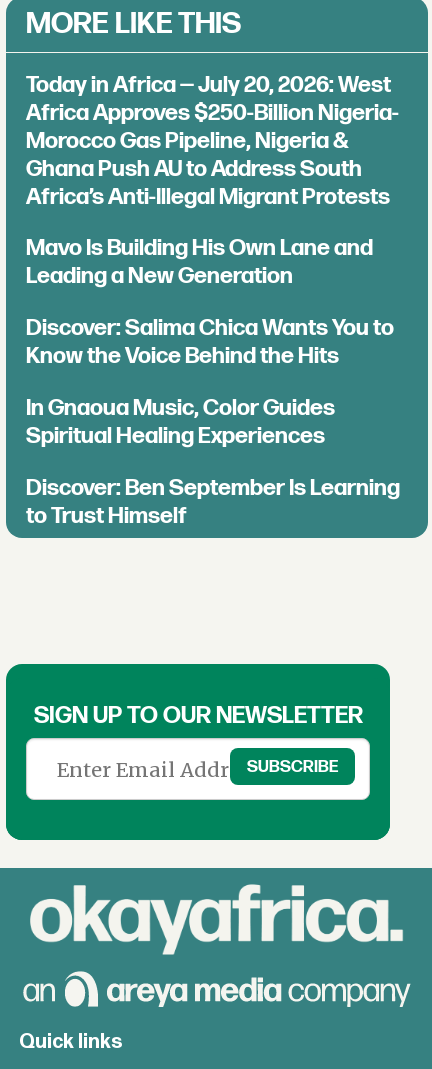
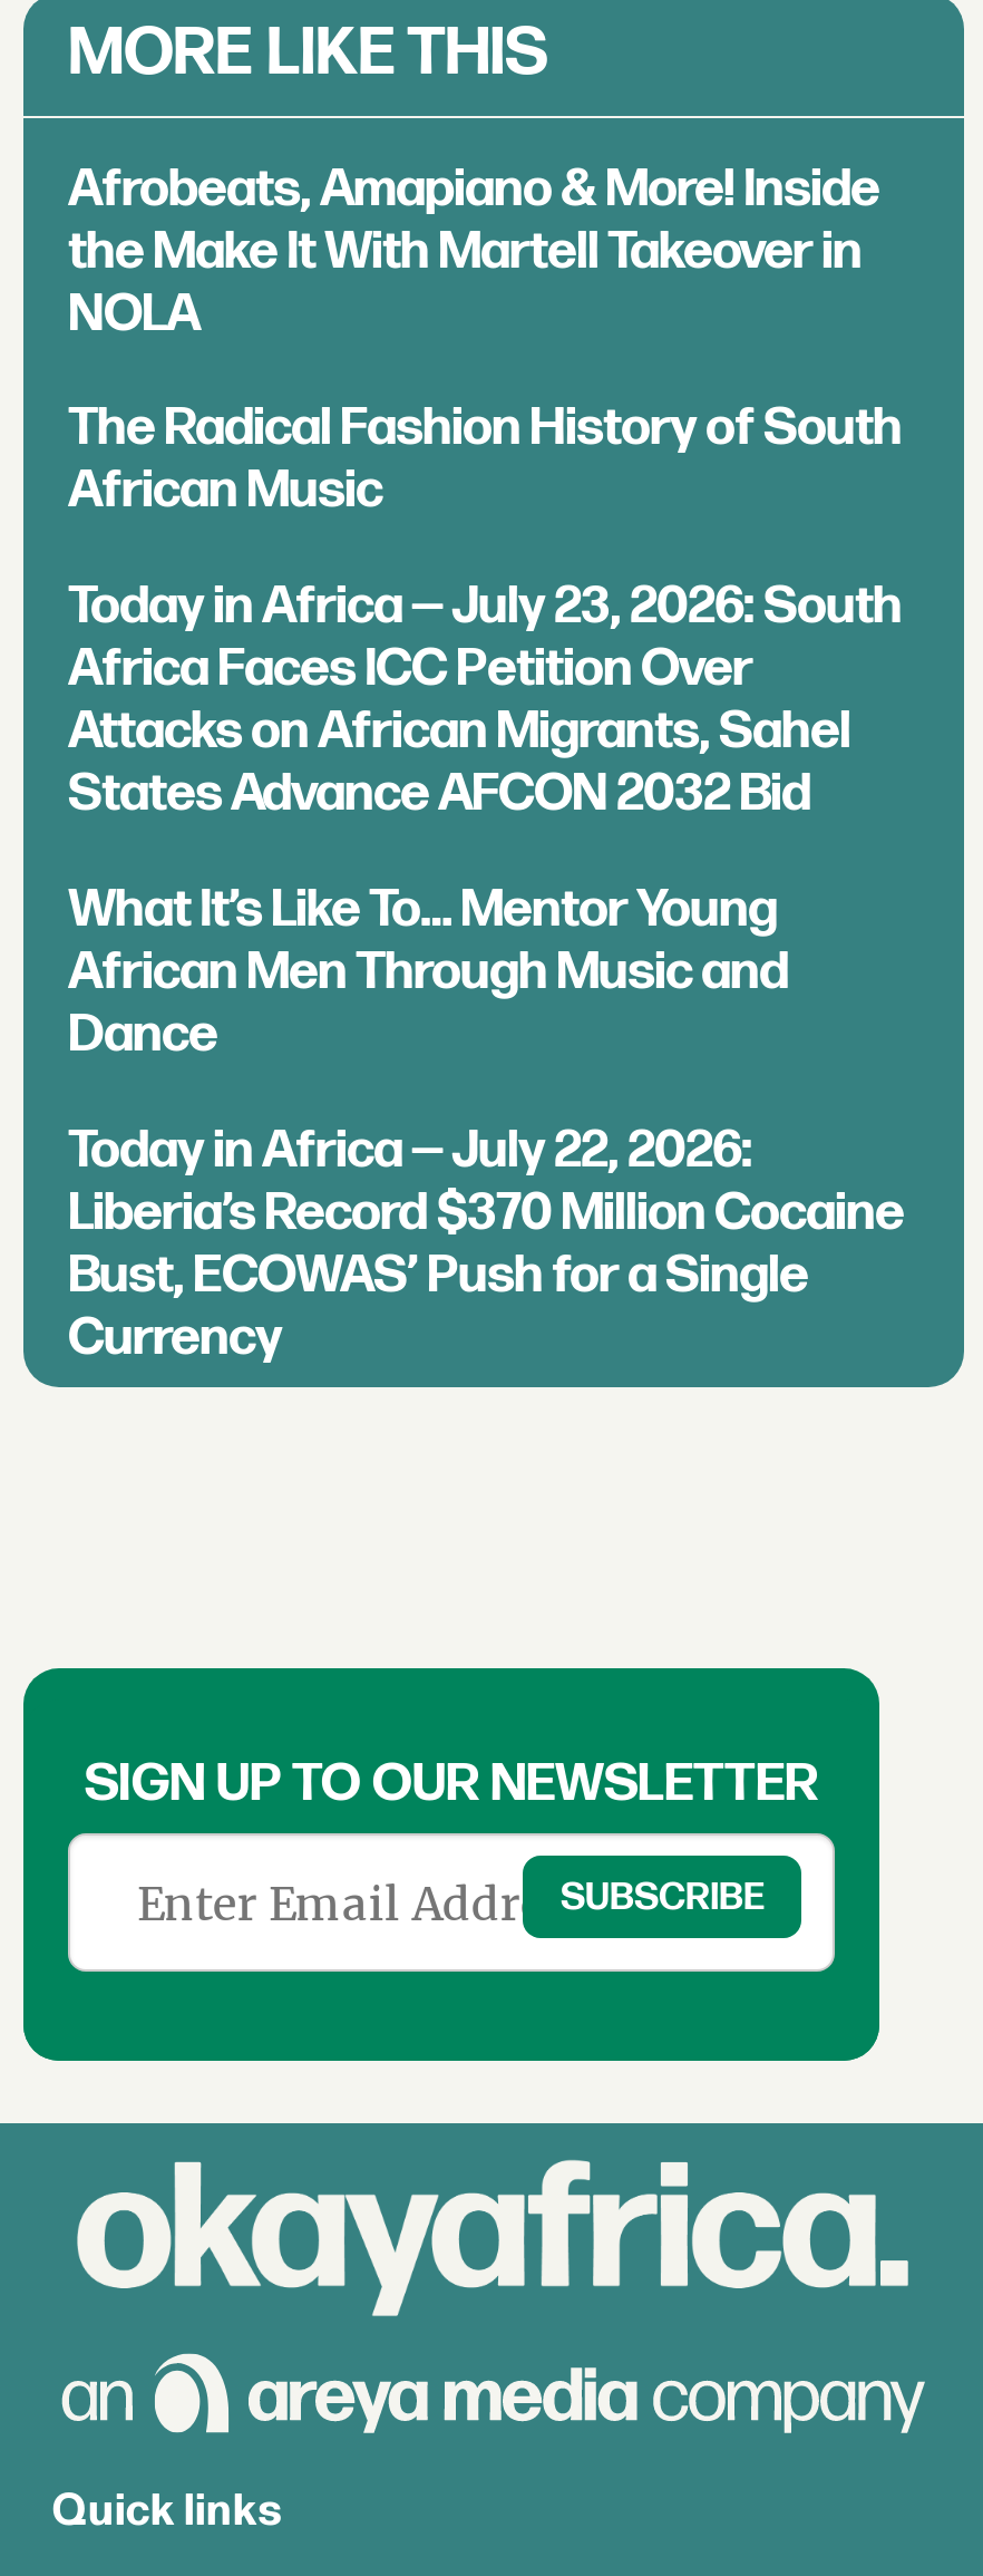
- Today in Africa — July 20, 2026: West
- Africa Approves $250-Billion Nigeria-
- Morocco Gas Pipeline, Nigeria &
- Ghana Push AU to Address South
- Africa’s Anti-Illegal Migrant Protests
+ Afrobeats, Amapiano & More! Inside
+ the Make It With Martell Takeover in
+ NOLA

- Mavo Is Building His Own Lane and
- Leading a New Generation
+ The Radical Fashion History of South
+ African Music

- Discover: Salima Chica Wants You to
- Know the Voice Behind the Hits
+ Today in Africa — July 23, 2026: South
+ Africa Faces ICC Petition Over
+ Attacks on African Migrants, Sahel
+ States Advance AFCON 2032 Bid

- In Gnaoua Music, Color Guides
- Spiritual Healing Experiences
+ What It’s Like To… Mentor Young
+ African Men Through Music and
+ Dance

- Discover: Ben September Is Learning
- to Trust Himself
+ Today in Africa — July 22, 2026:
+ Liberia’s Record $370 Million Cocaine
+ Bust, ECOWAS’ Push for a Single
+ Currency
